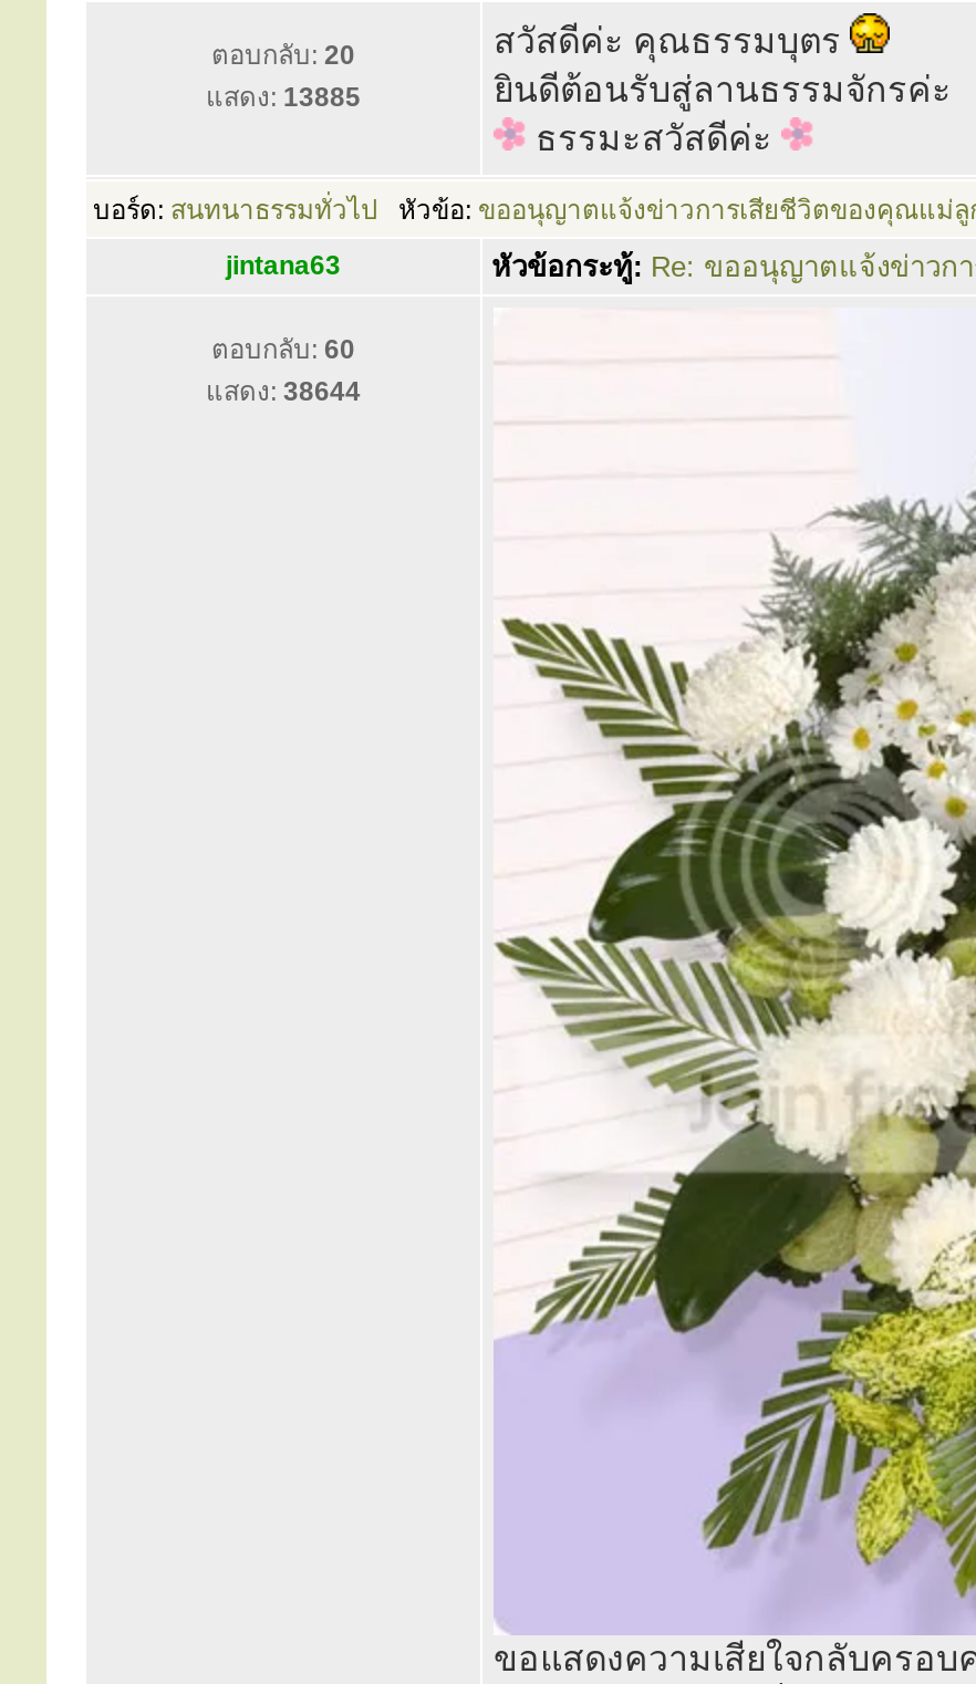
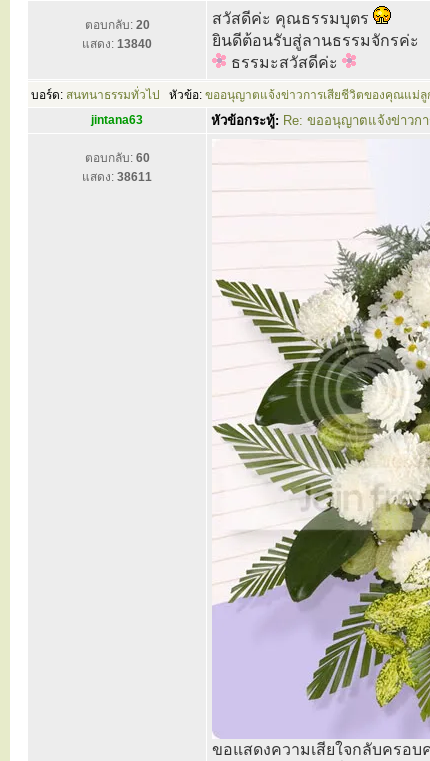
- แสดง: 13885
+ แสดง: 13840

- แสดง: 38644
+ แสดง: 38611
